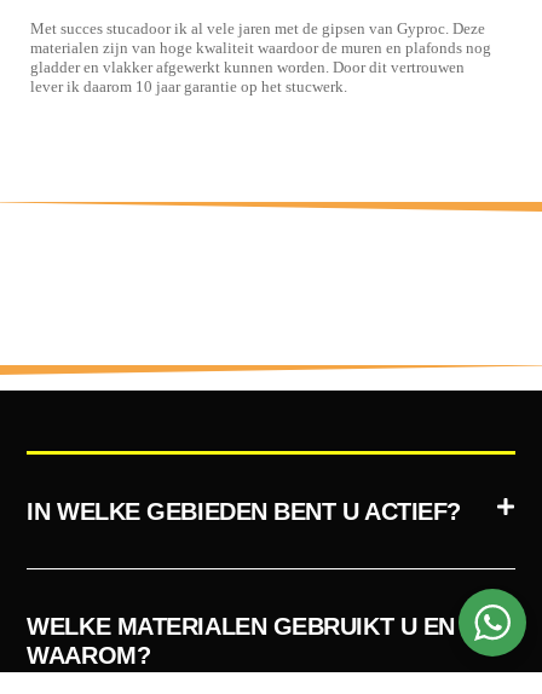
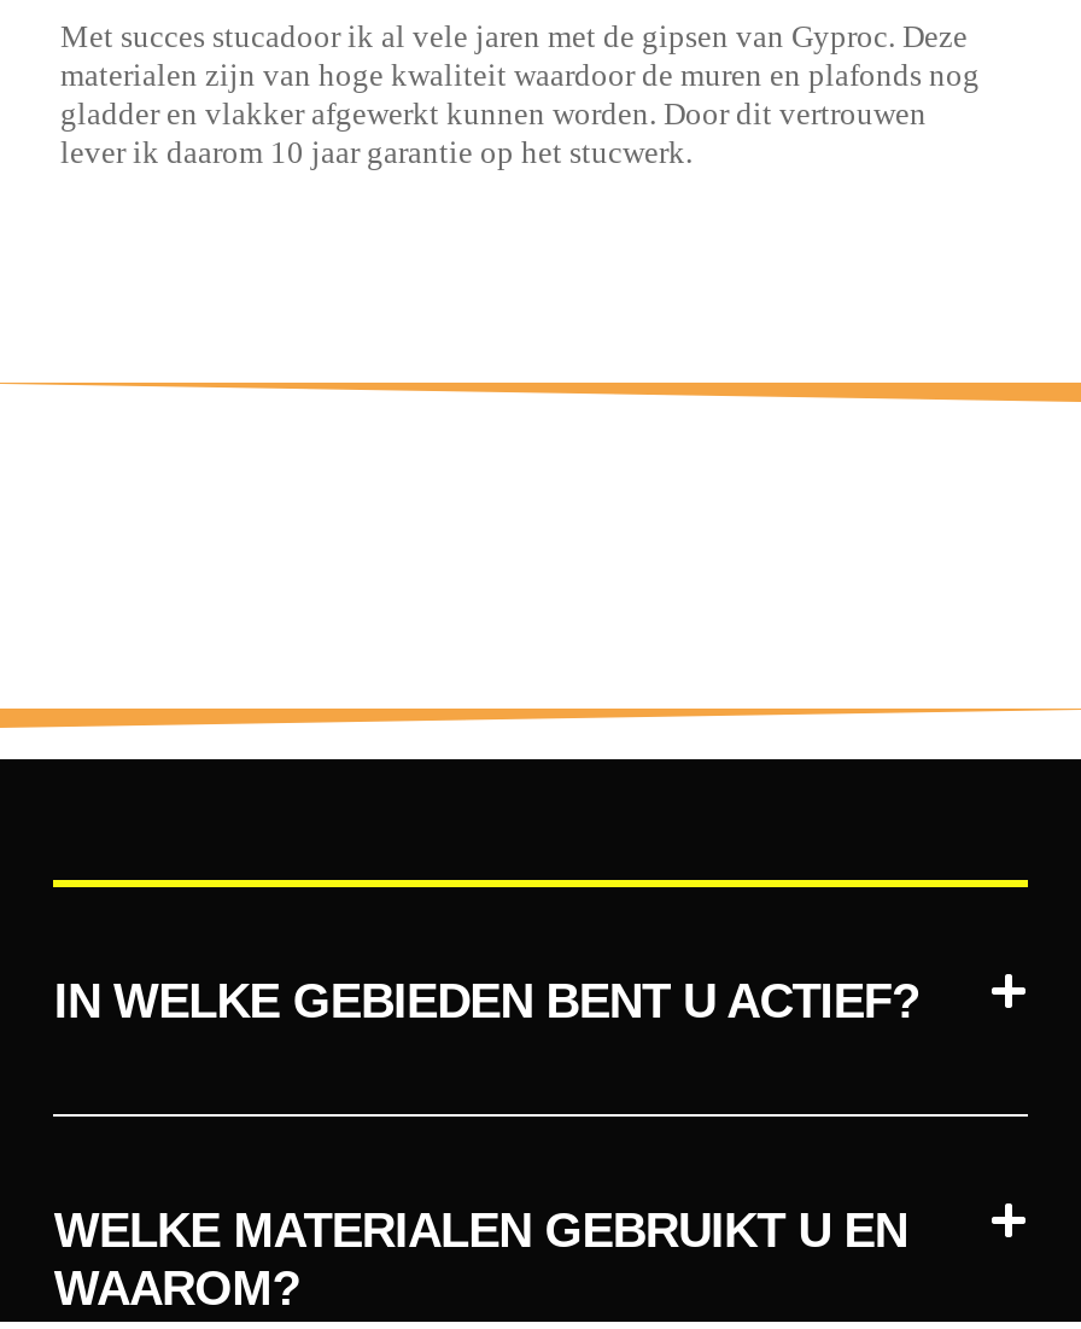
- [image]
